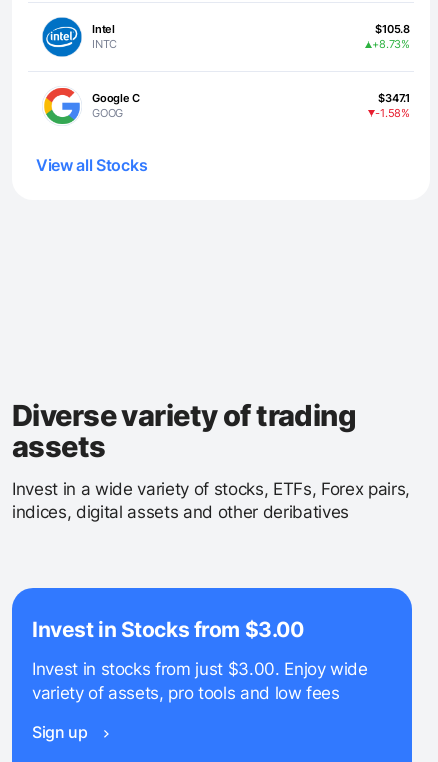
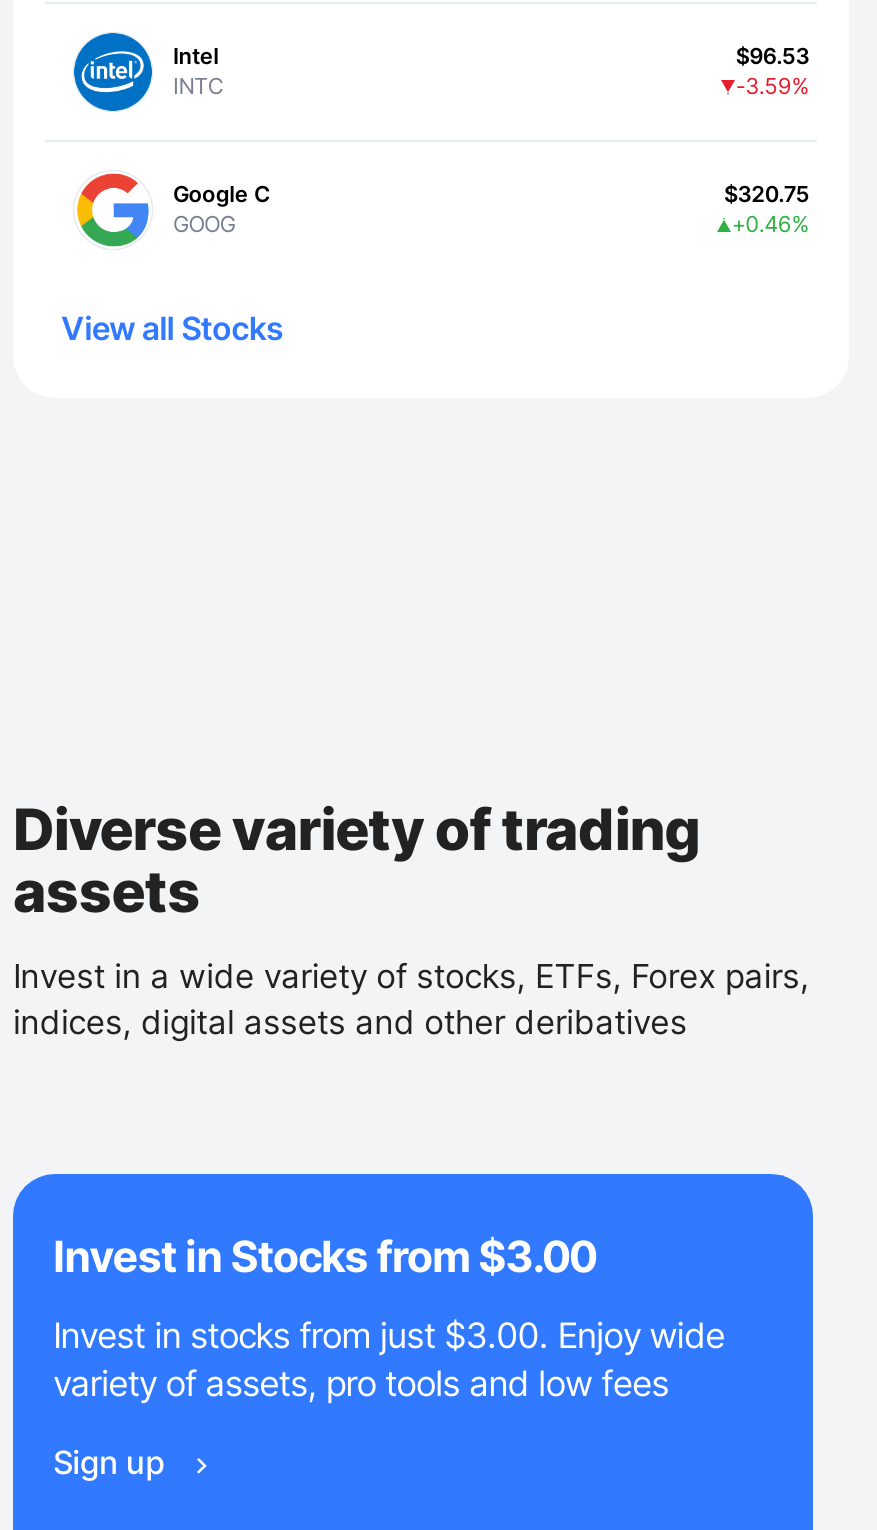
- $105.8
+ $96.53

- +8.73%
+ -3.59%

- $347.1
+ $320.75

- -1.58%
+ +0.46%
